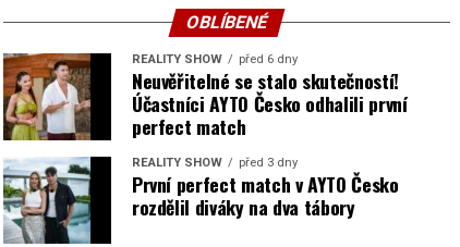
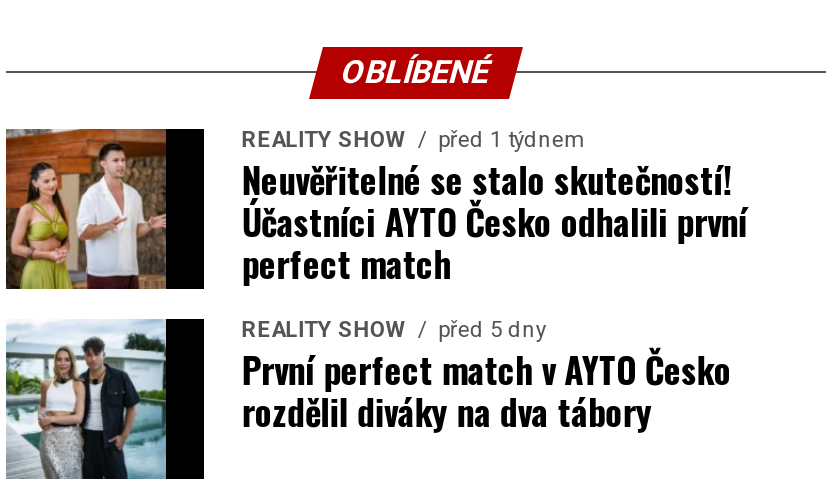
- REALITY SHOW před 6 dny
+ REALITY SHOW před 1 týdnem

- REALITY SHOW před 3 dny
+ REALITY SHOW před 5 dny
